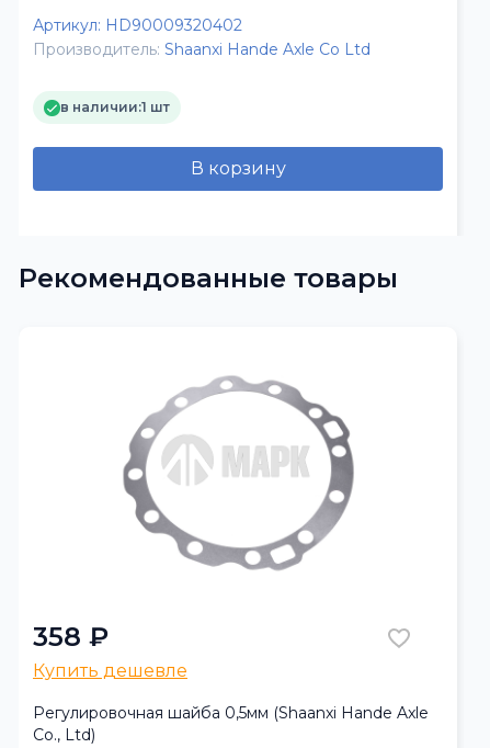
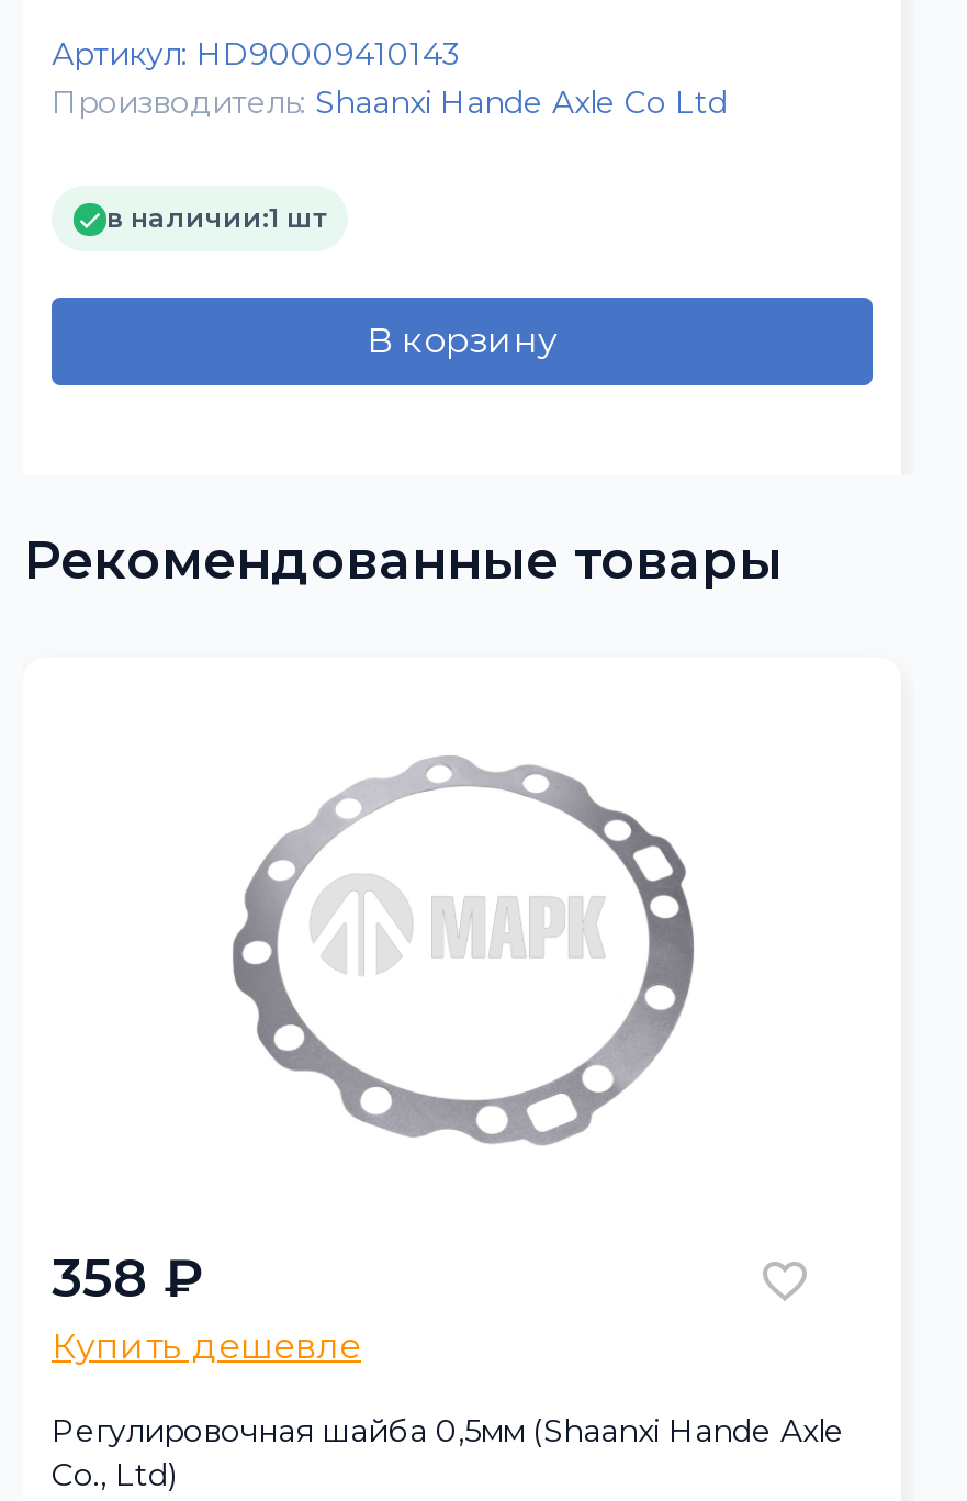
- Артикул: HD90009320402
+ Артикул: HD90009410143
